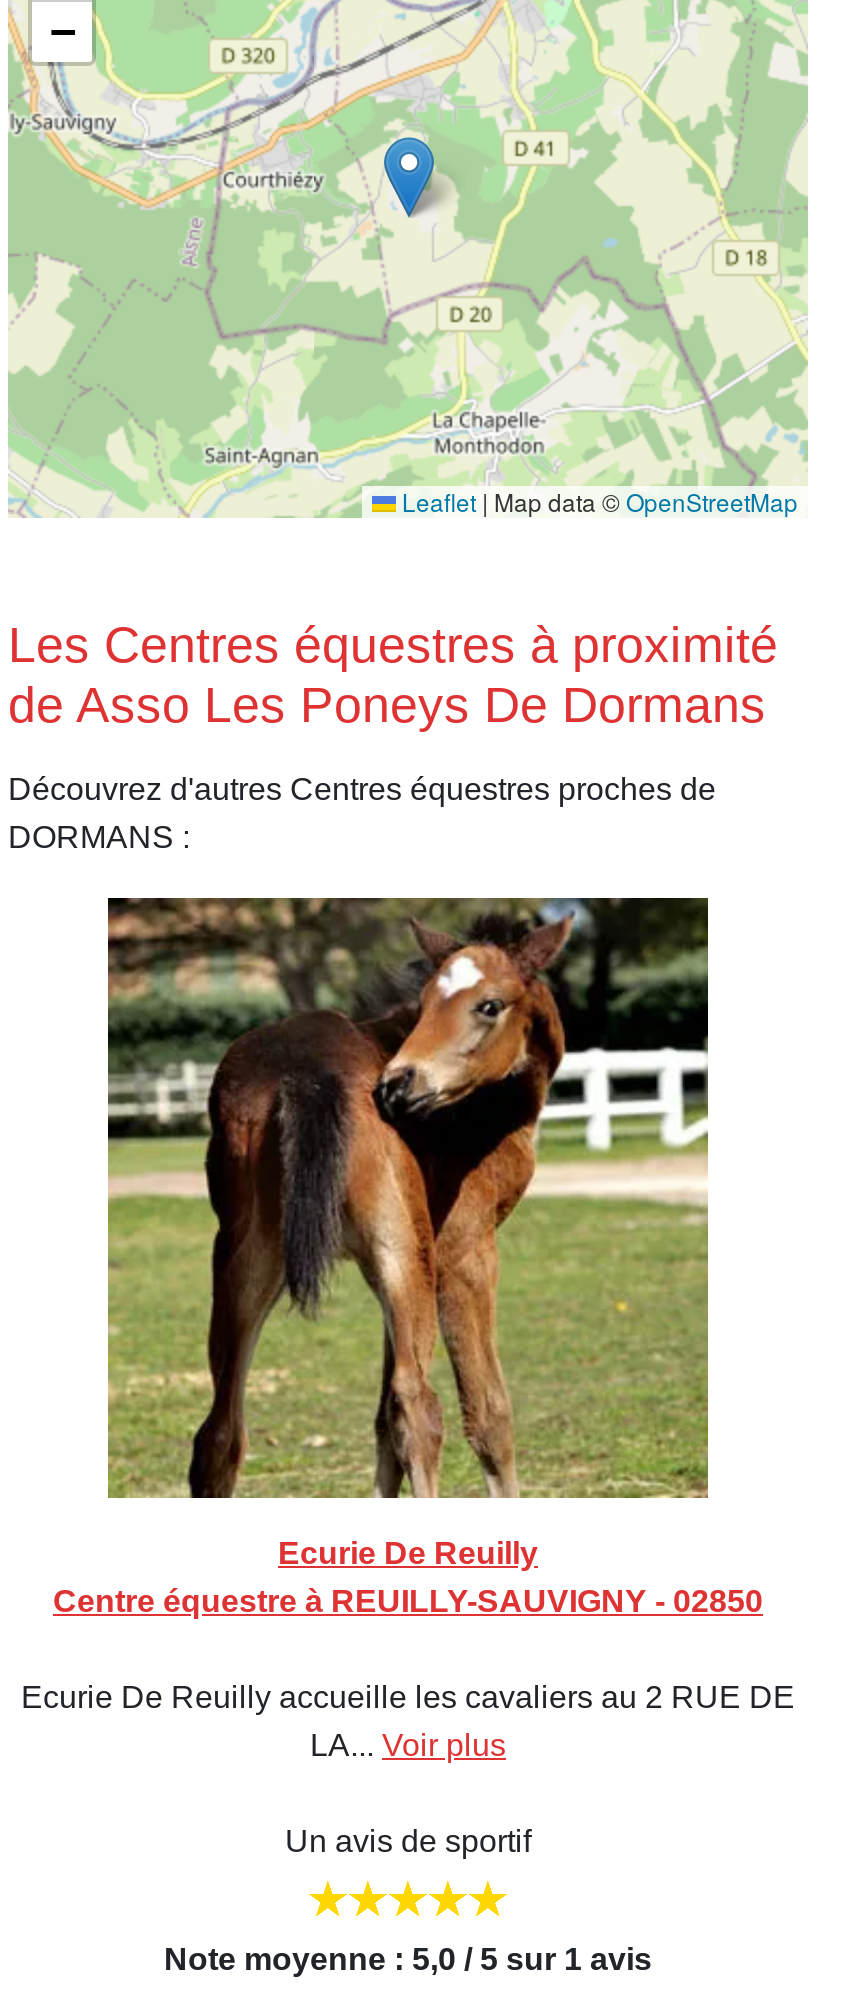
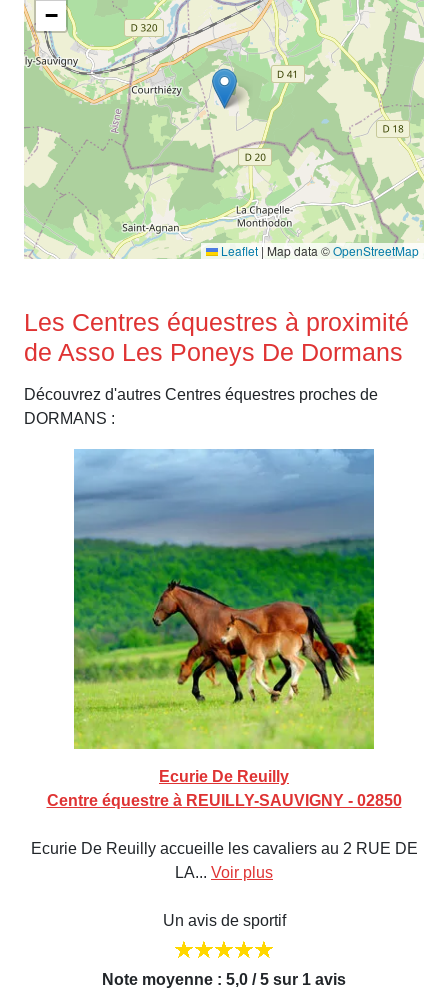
- [image]
+ [image]
